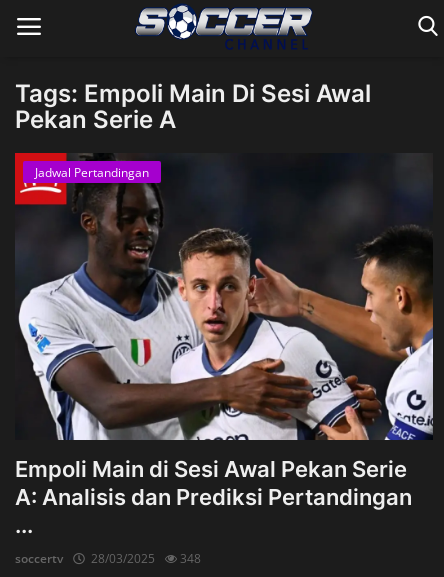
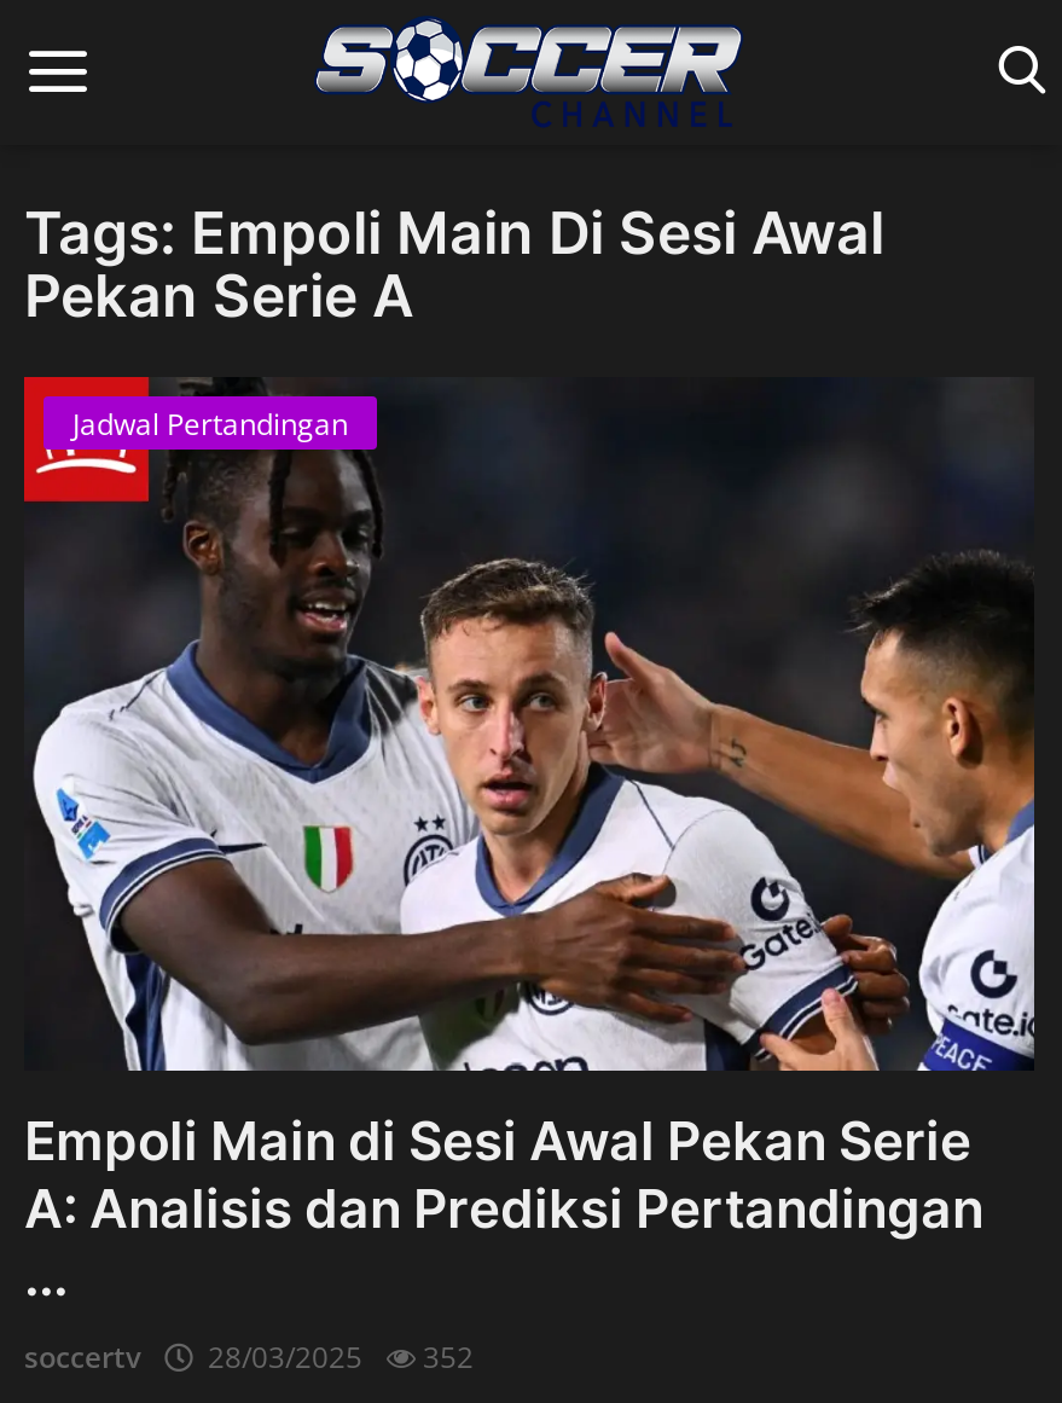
- soccertv 28/03/2025 348
+ soccertv 28/03/2025 352
